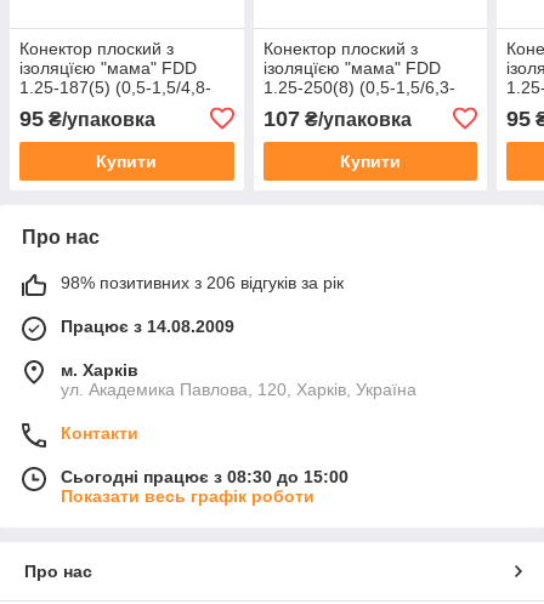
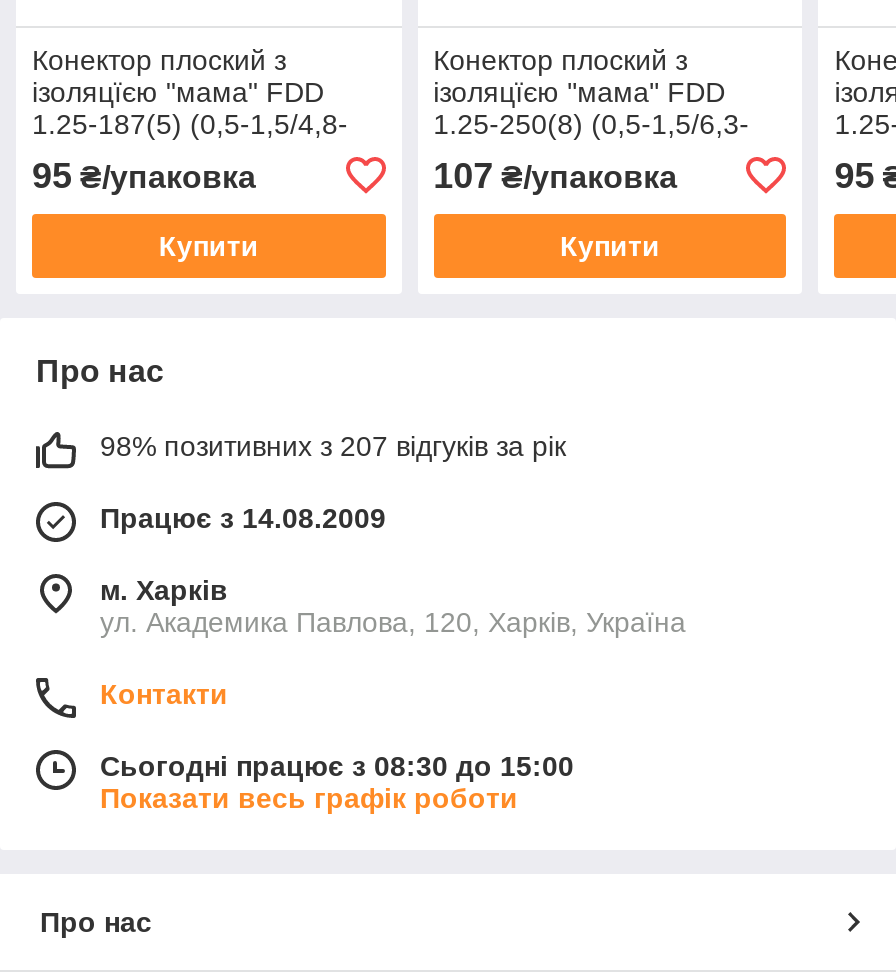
- 98% позитивних з 206 відгуків за рік
+ 98% позитивних з 207 відгуків за рік
